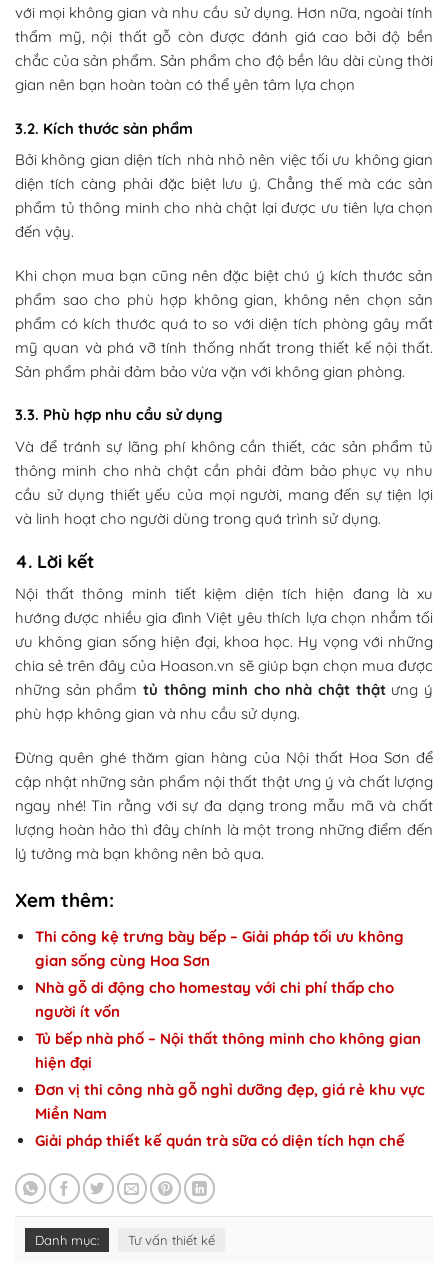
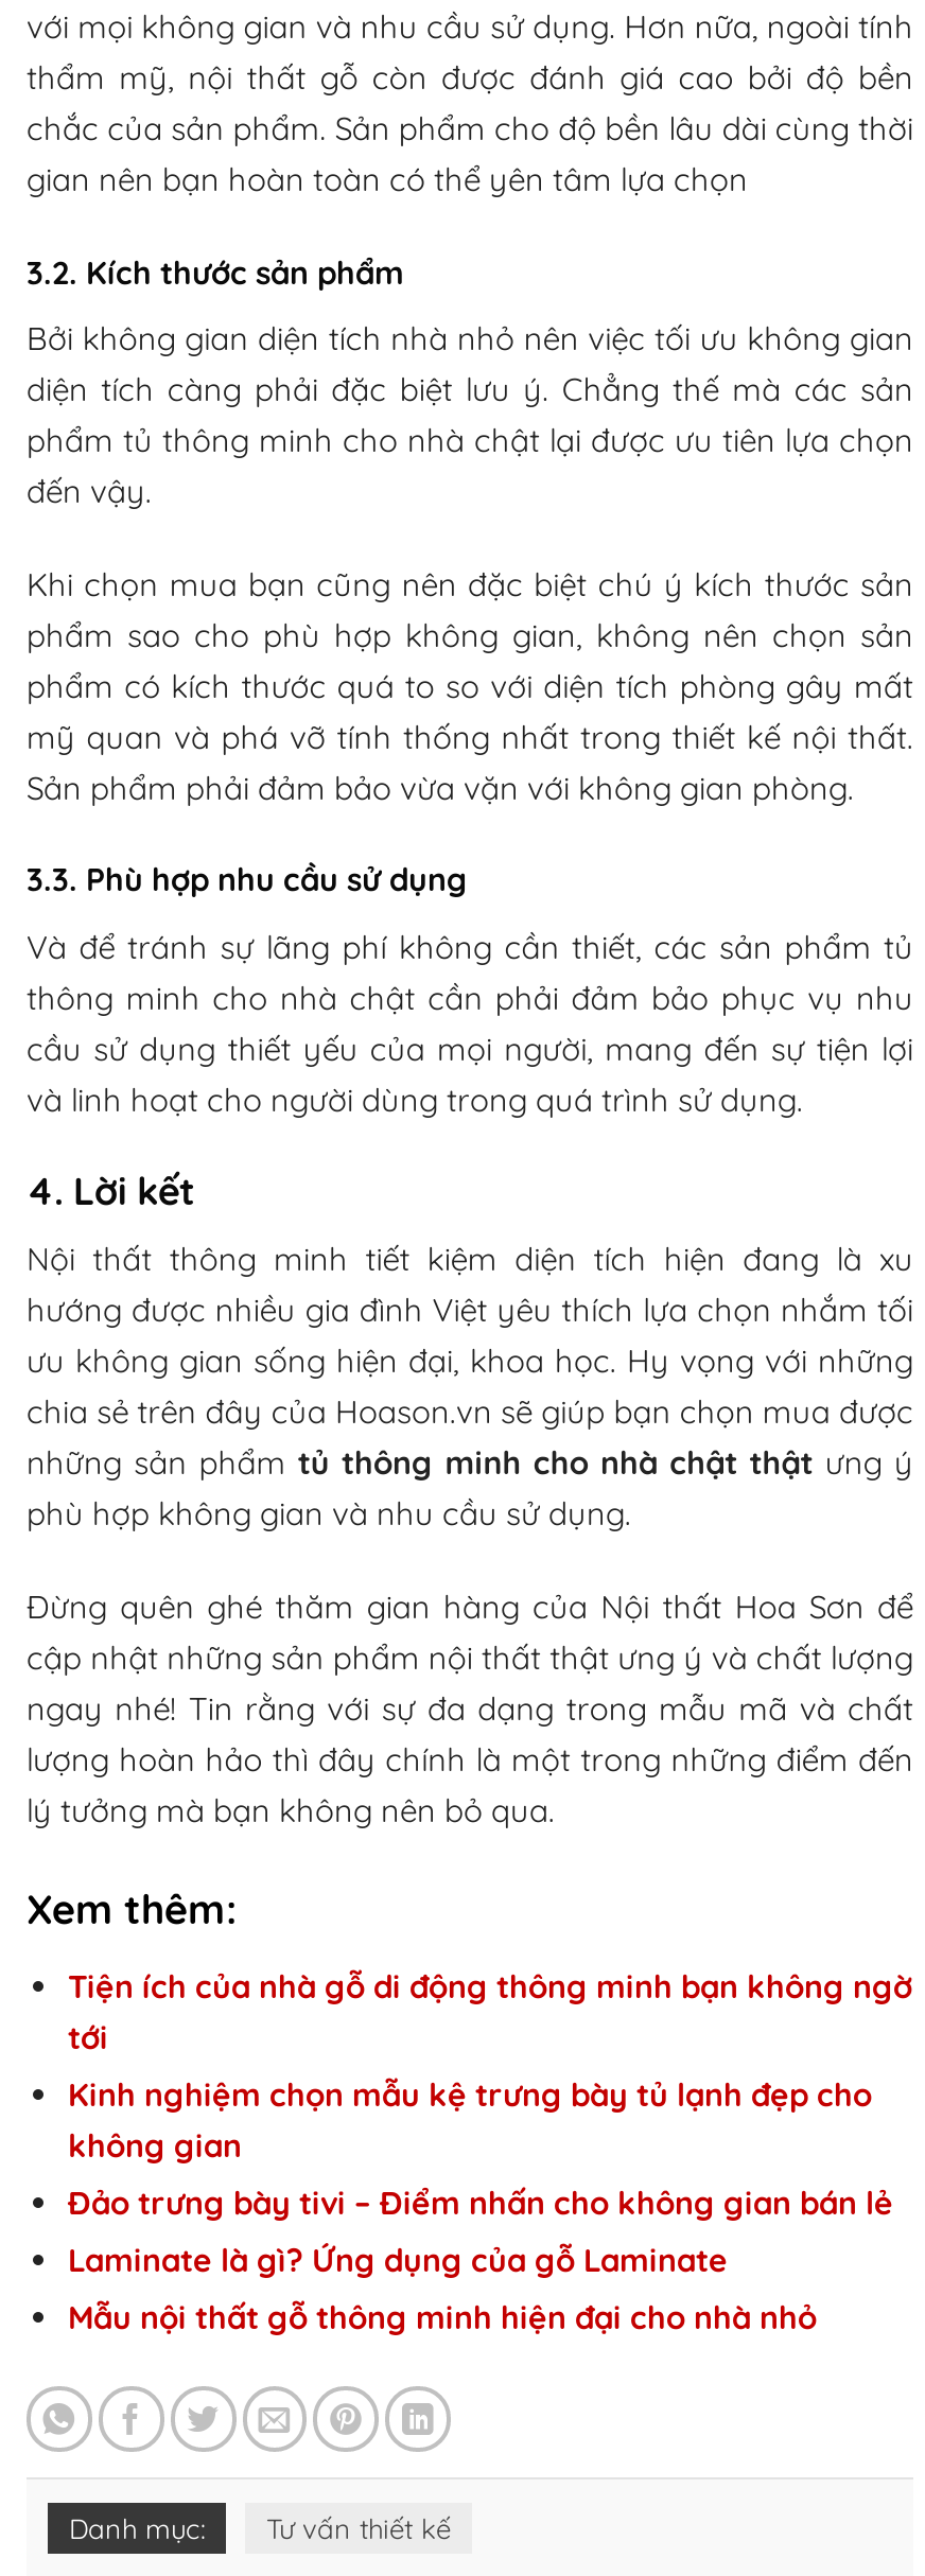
- Thi công kệ trưng bày bếp – Giải pháp tối ưu không
- gian sống cùng Hoa Sơn
- Nhà gỗ di động cho homestay với chi phí thấp cho
- người ít vốn
- Tủ bếp nhà phố – Nội thất thông minh cho không gian
- hiện đại
- Đơn vị thi công nhà gỗ nghỉ dưỡng đẹp, giá rẻ khu vực
- Miền Nam
- Giải pháp thiết kế quán trà sữa có diện tích hạn chế
+ Tiện ích của nhà gỗ di động thông minh bạn không ngờ
+ tới
+ Kinh nghiệm chọn mẫu kệ trưng bày tủ lạnh đẹp cho
+ không gian
+ Đảo trưng bày tivi – Điểm nhấn cho không gian bán lẻ
+ Laminate là gì? Ứng dụng của gỗ Laminate
+ Mẫu nội thất gỗ thông minh hiện đại cho nhà nhỏ
